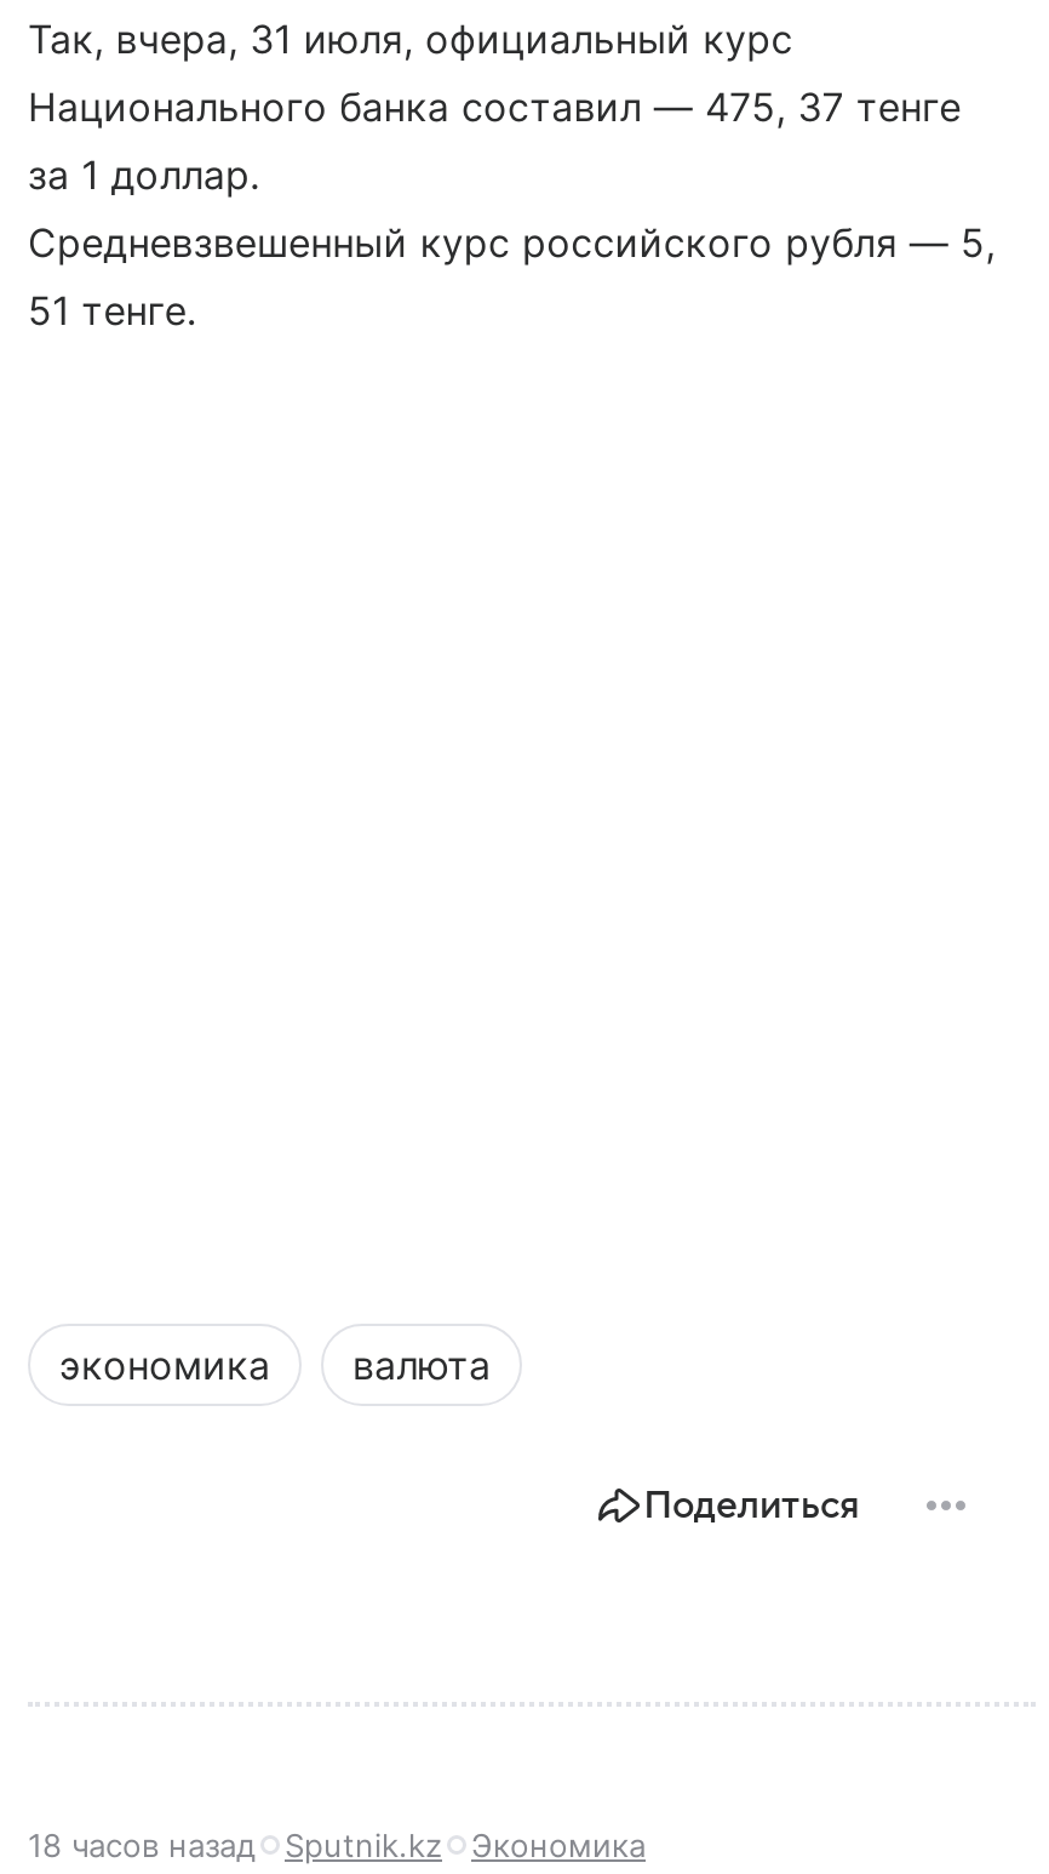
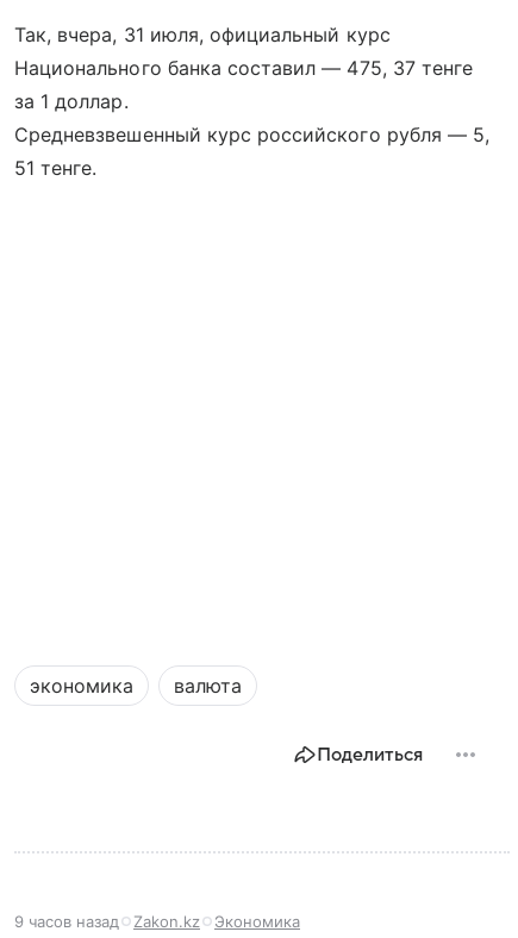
- 18 часов назад
- Sputnik.kz
+ 9 часов назад
+ Zakon.kz
